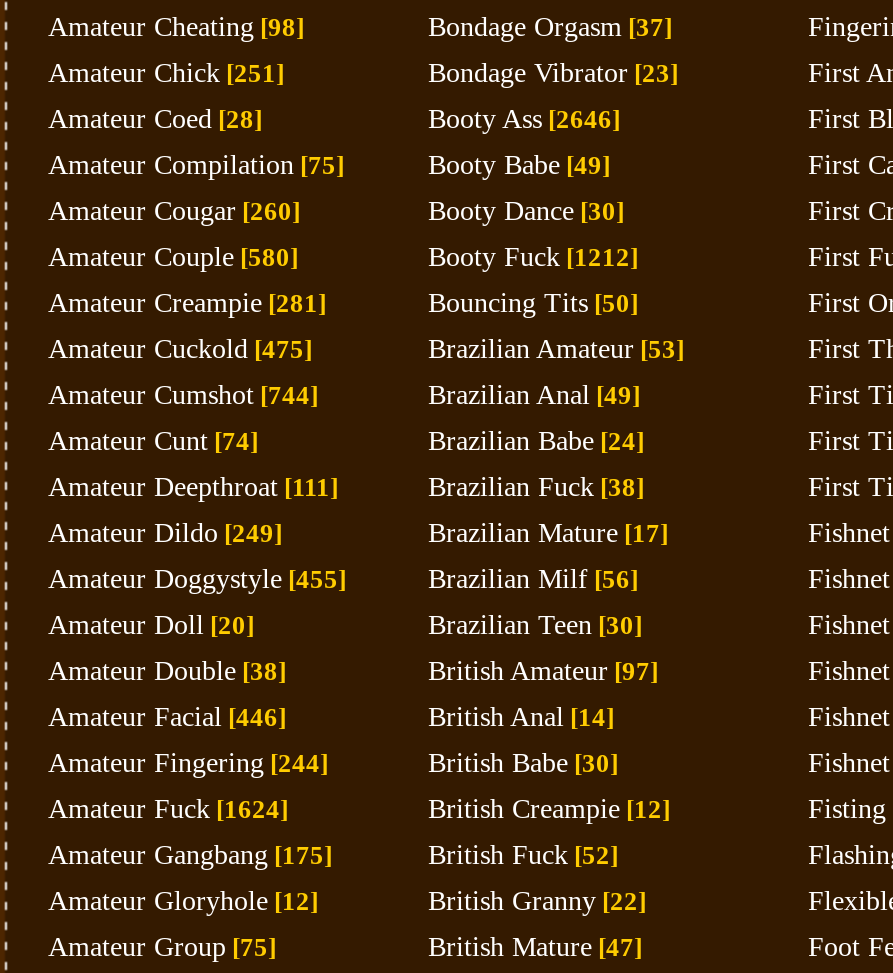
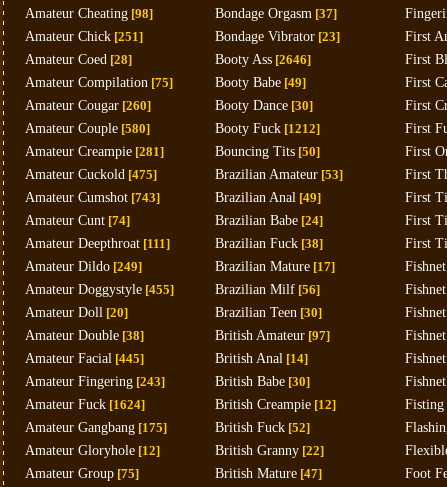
- Amateur Cumshot [744]
+ Amateur Cumshot [743]

- Amateur Facial [446]
+ Amateur Facial [445]

- Amateur Fingering [244]
+ Amateur Fingering [243]
